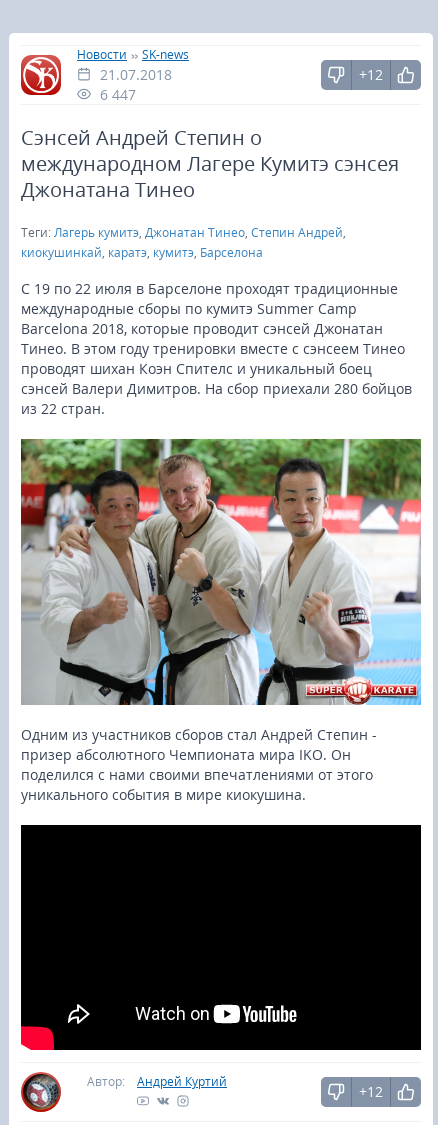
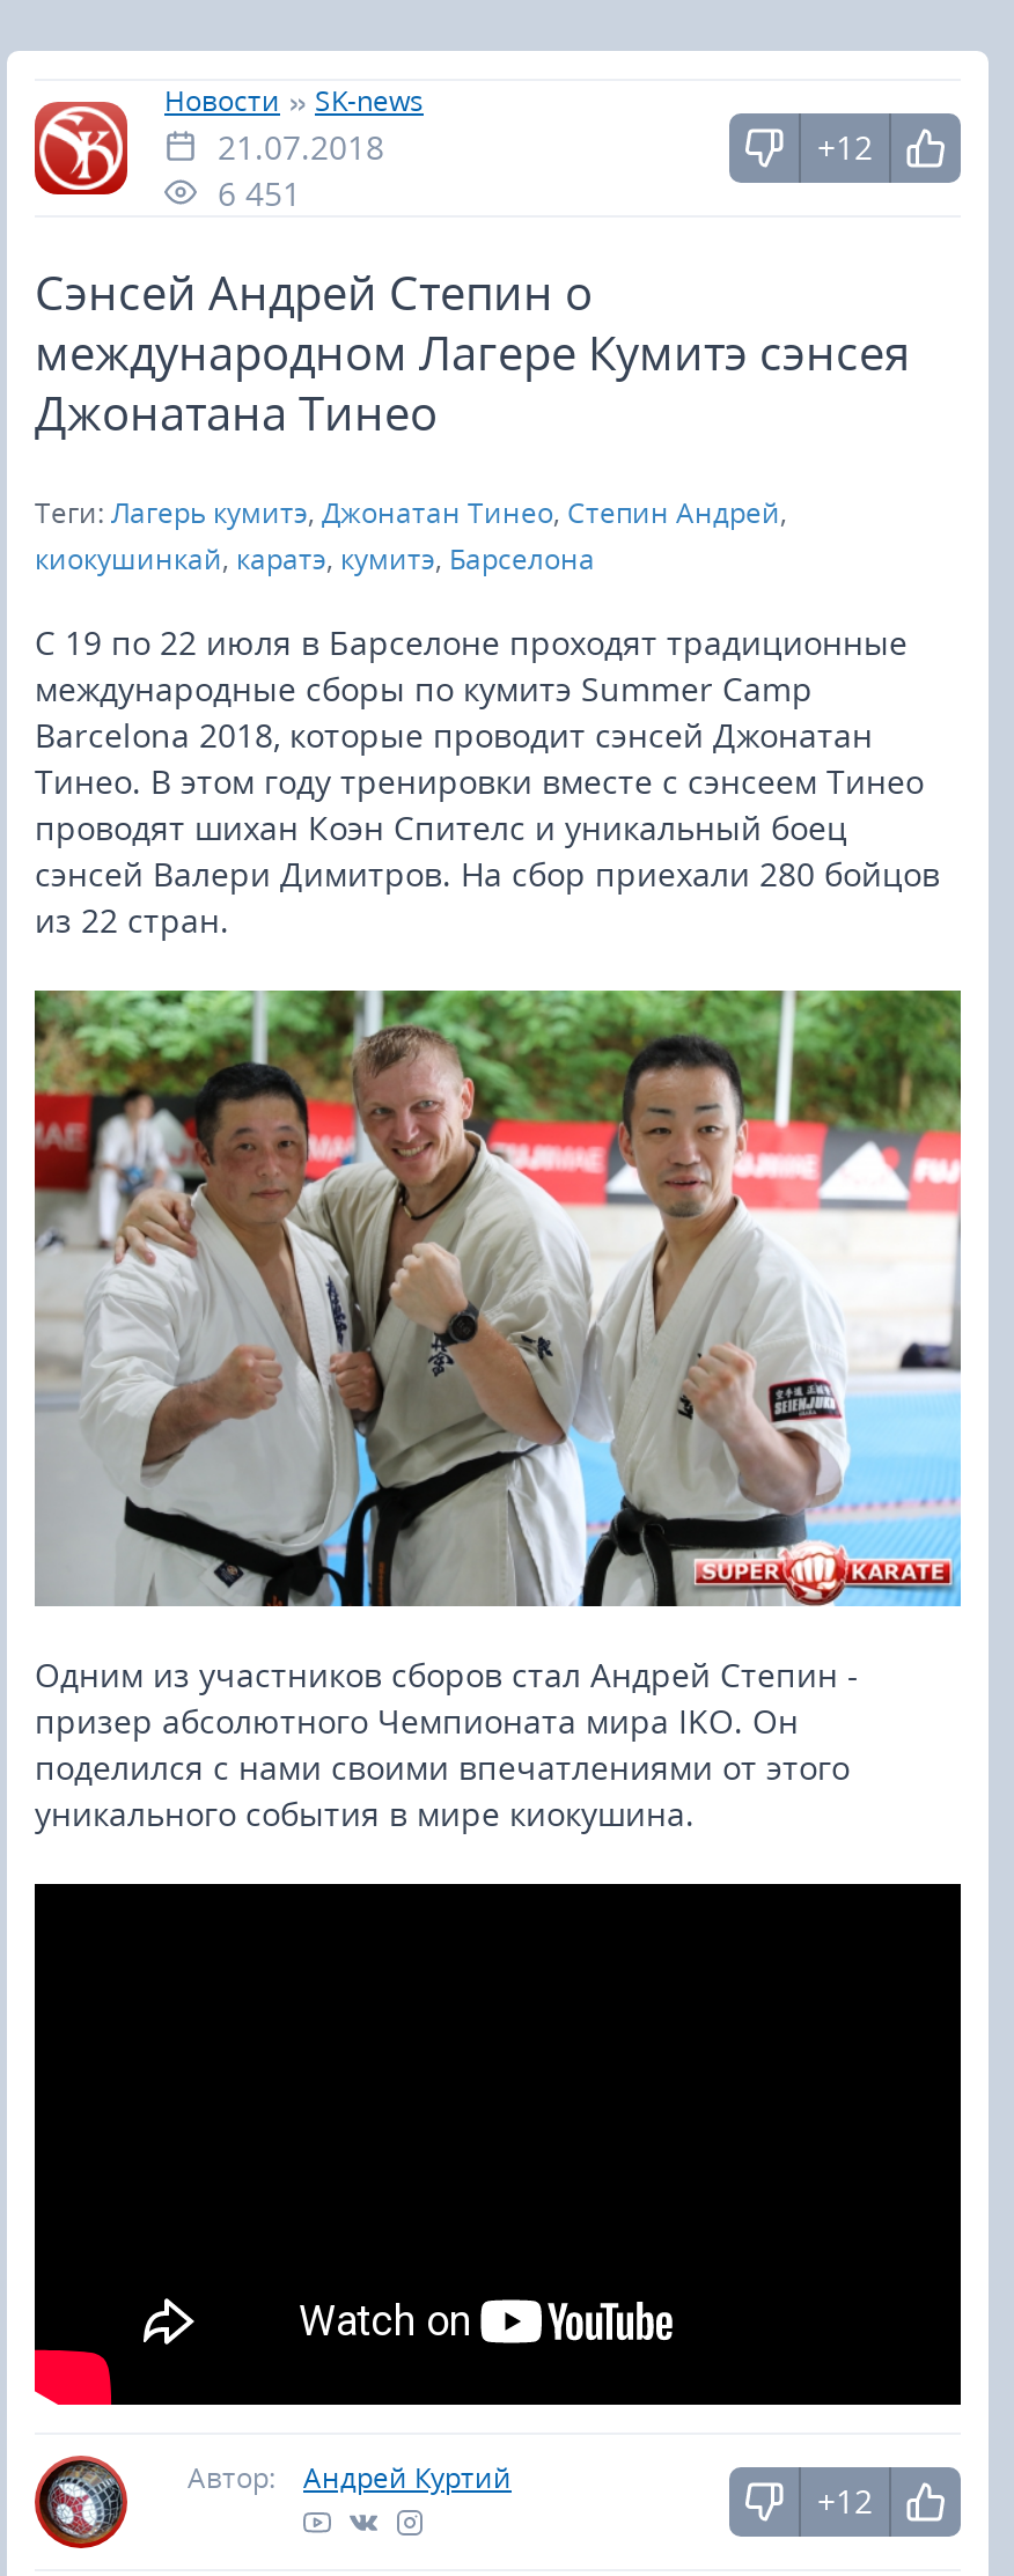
- 6 447
+ 6 451
